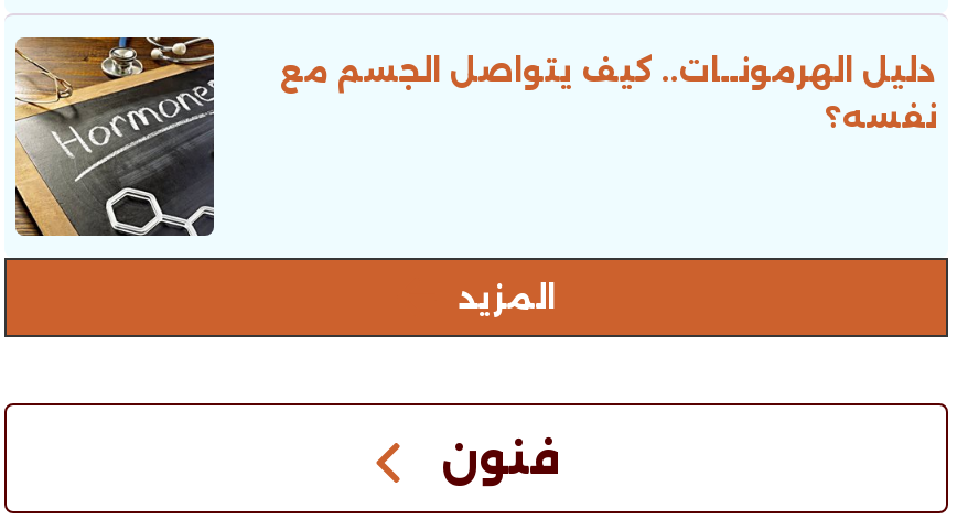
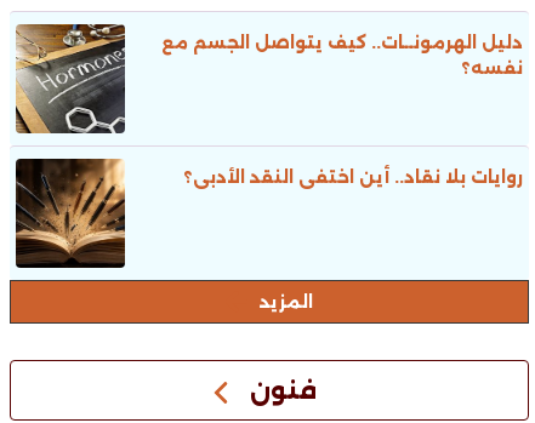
+ [image]

+ روايات بلا نقاد.. أين اختفى النقد الأدبى؟
